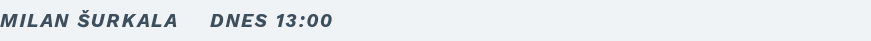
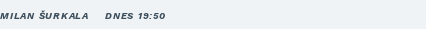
- MILAN ŠURKALA DNES 13:00
+ MILAN ŠURKALA DNES 19:50
